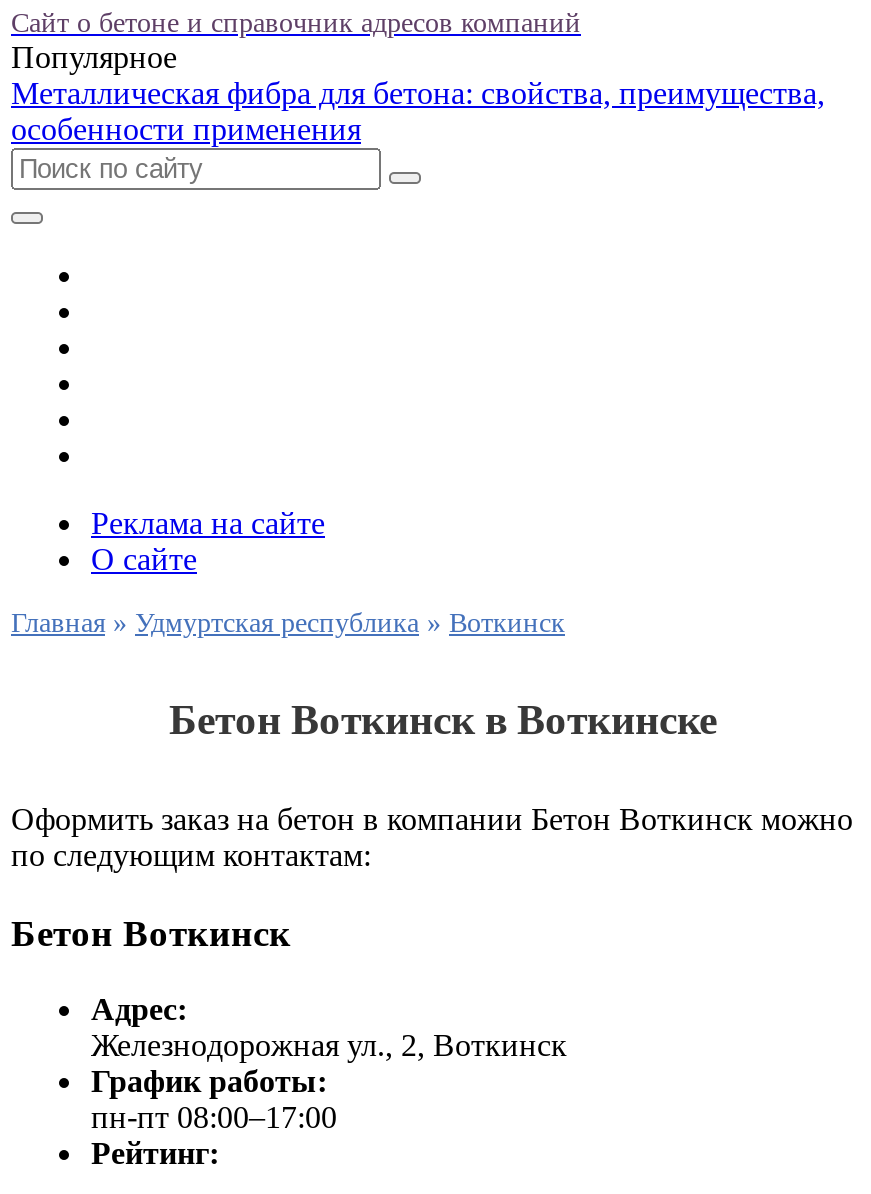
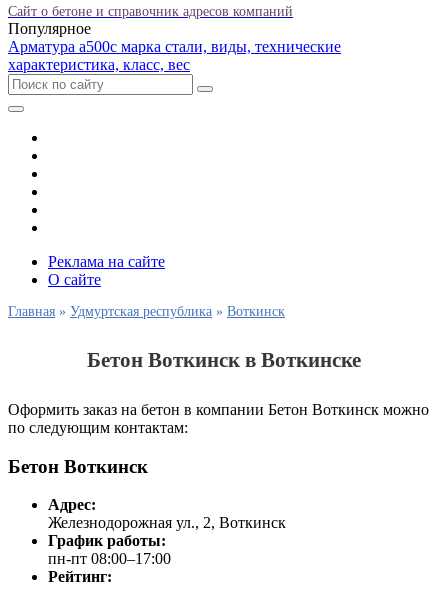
- Металлическая фибра для бетона: свойства, преимущества,
- особенности применения
+ Арматура а500с марка стали, виды, технические
+ характеристика, класс, вес
